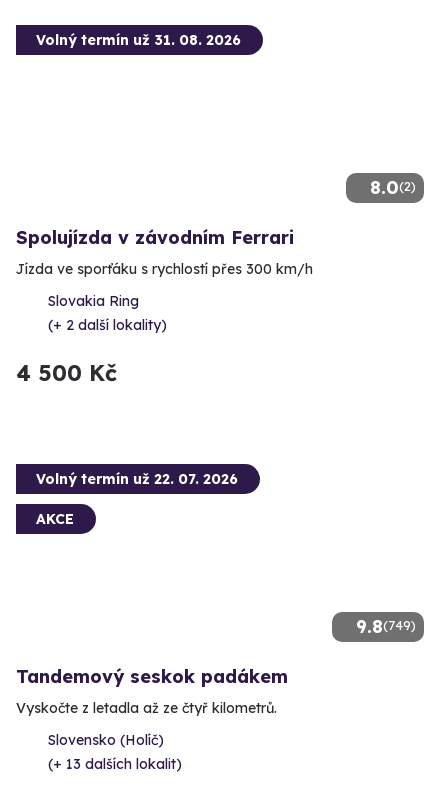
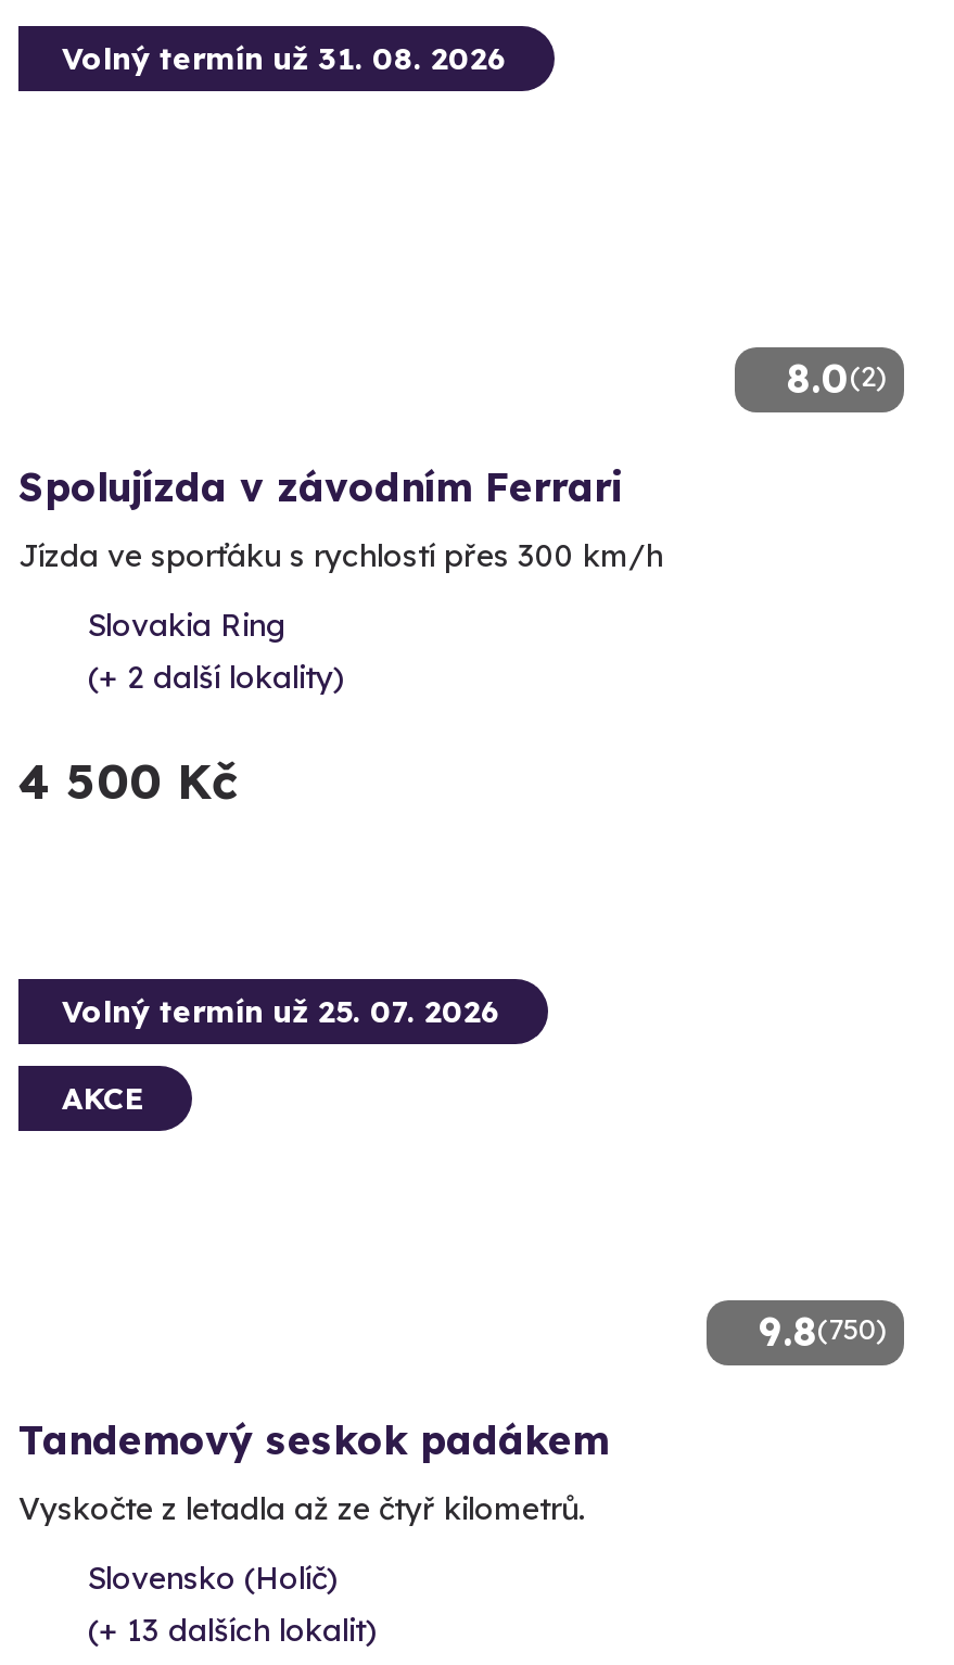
- Volný termín už 22. 07. 2026
+ Volný termín už 25. 07. 2026

- 9.8(749)
+ 9.8(750)
